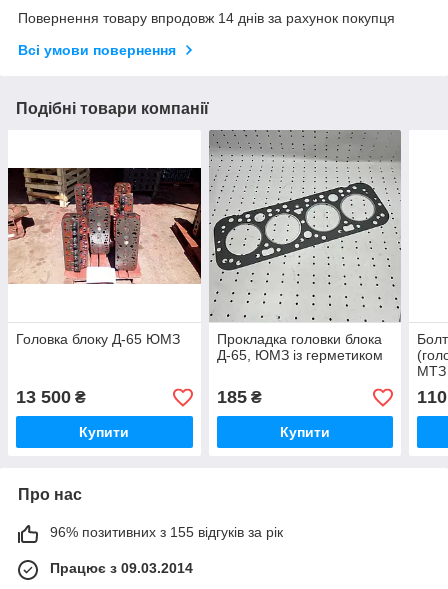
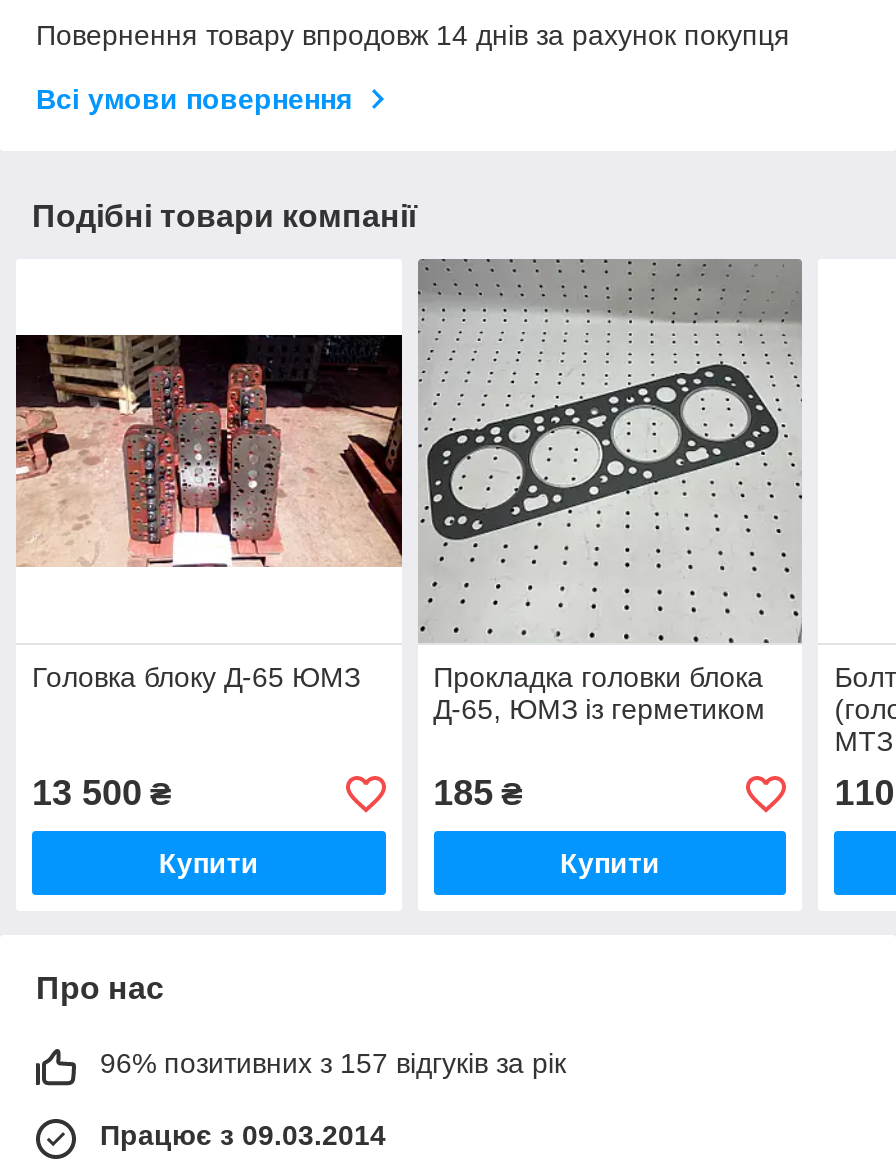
- 96% позитивних з 155 відгуків за рік
+ 96% позитивних з 157 відгуків за рік
